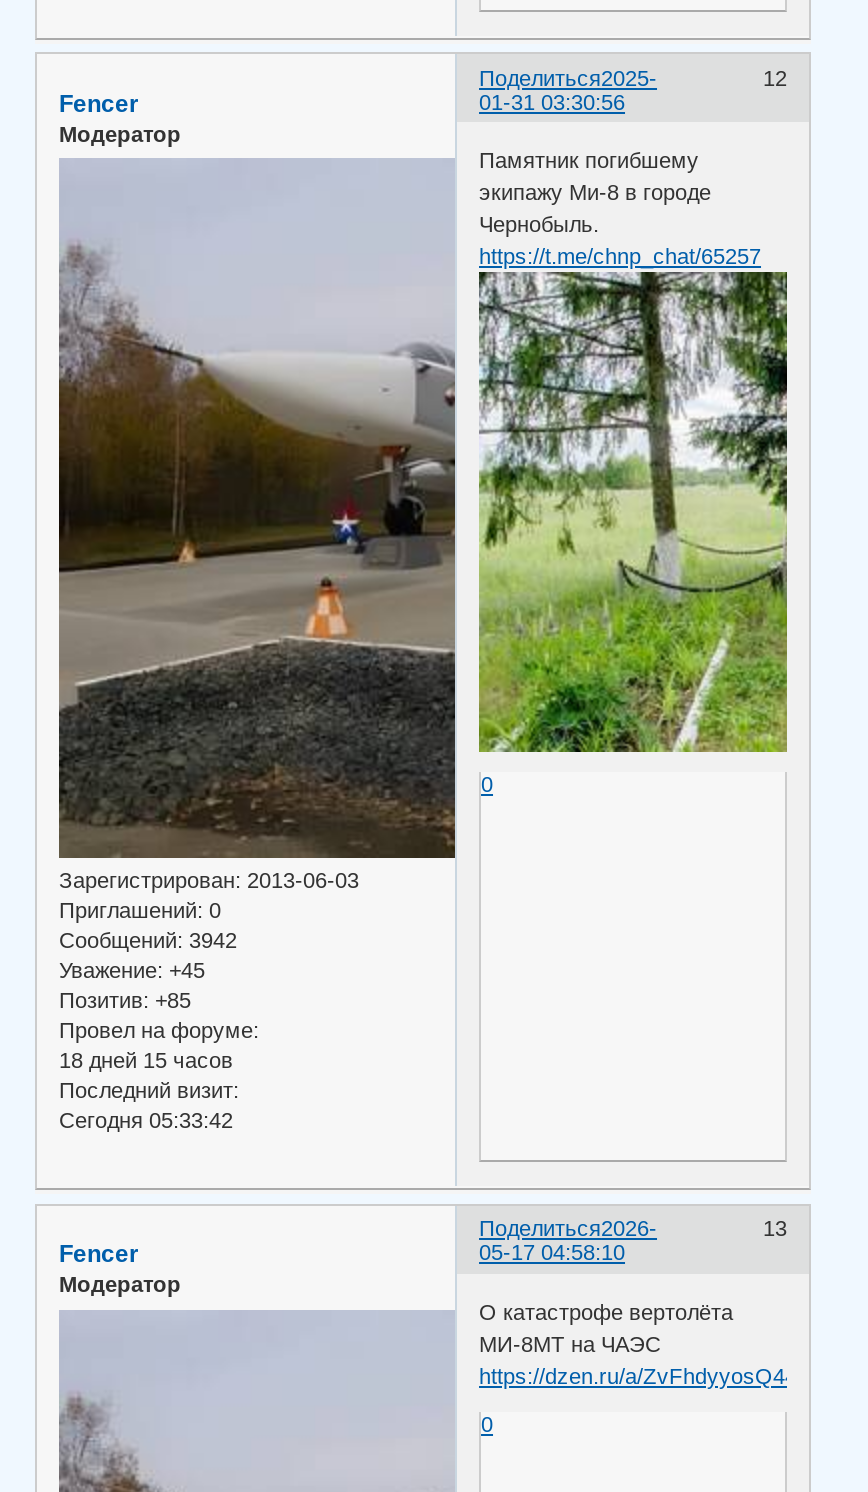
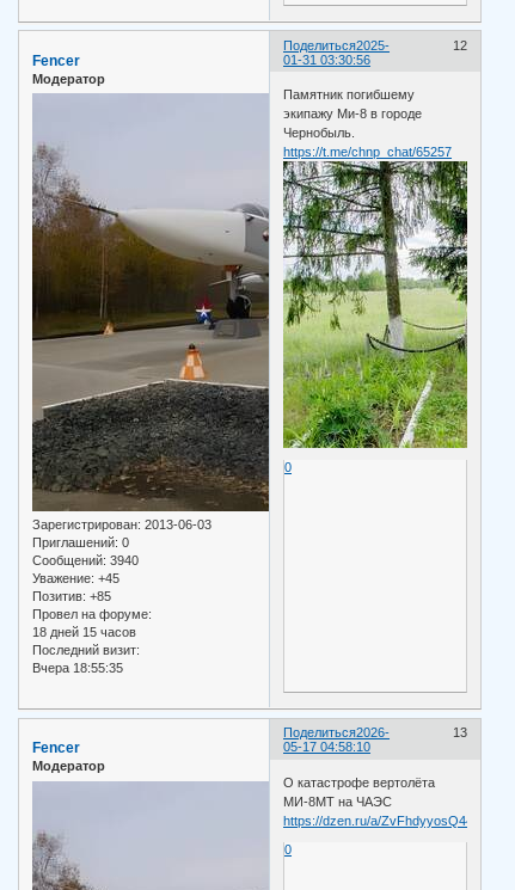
- Сообщений: 3942
+ Сообщений: 3940

- Сегодня 05:33:42
+ Вчера 18:55:35
